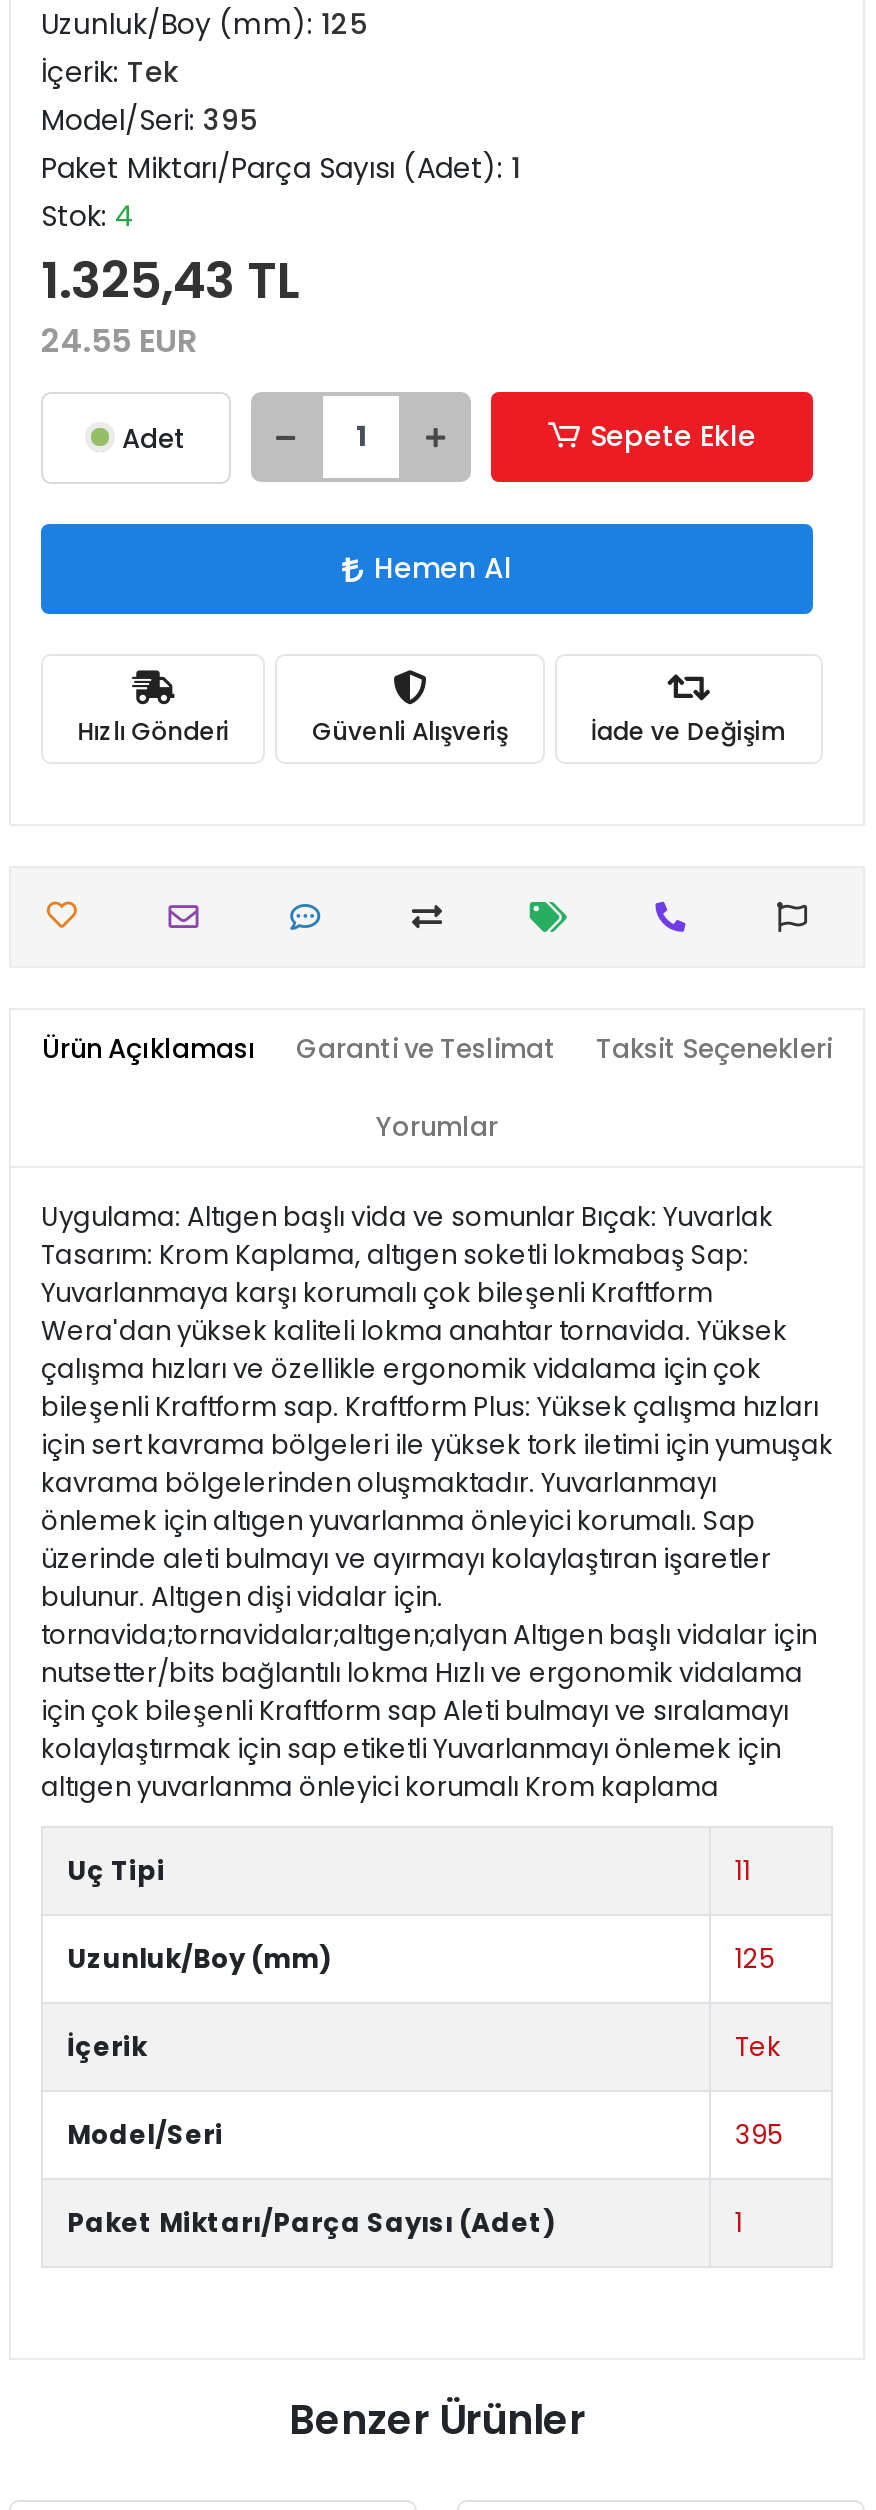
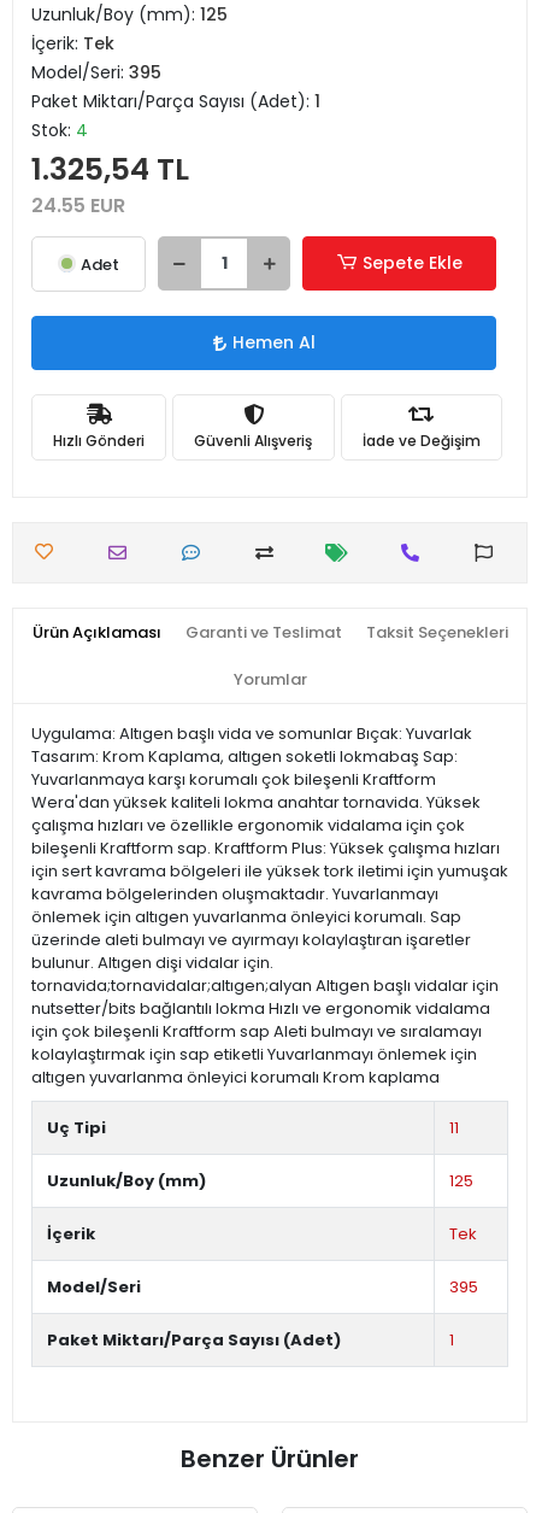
- 1.325,43 TL
+ 1.325,54 TL
